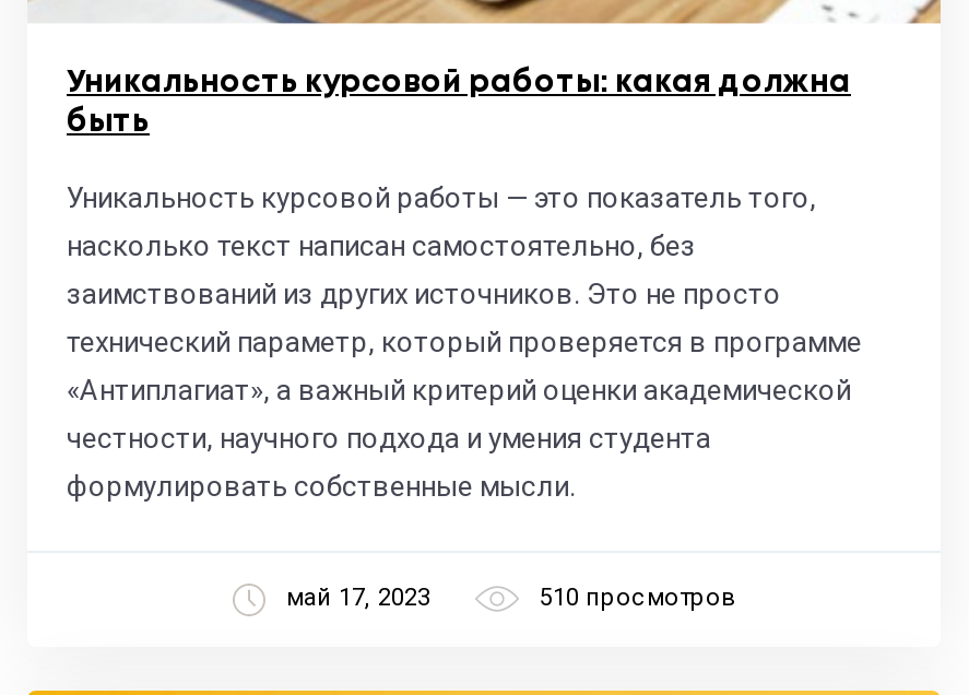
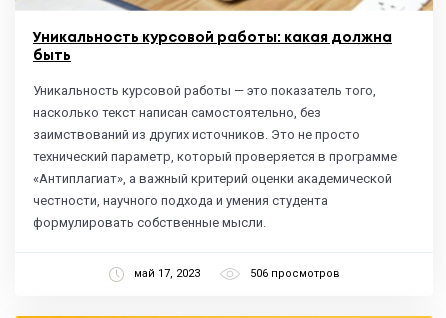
- 510 просмотров
+ 506 просмотров
